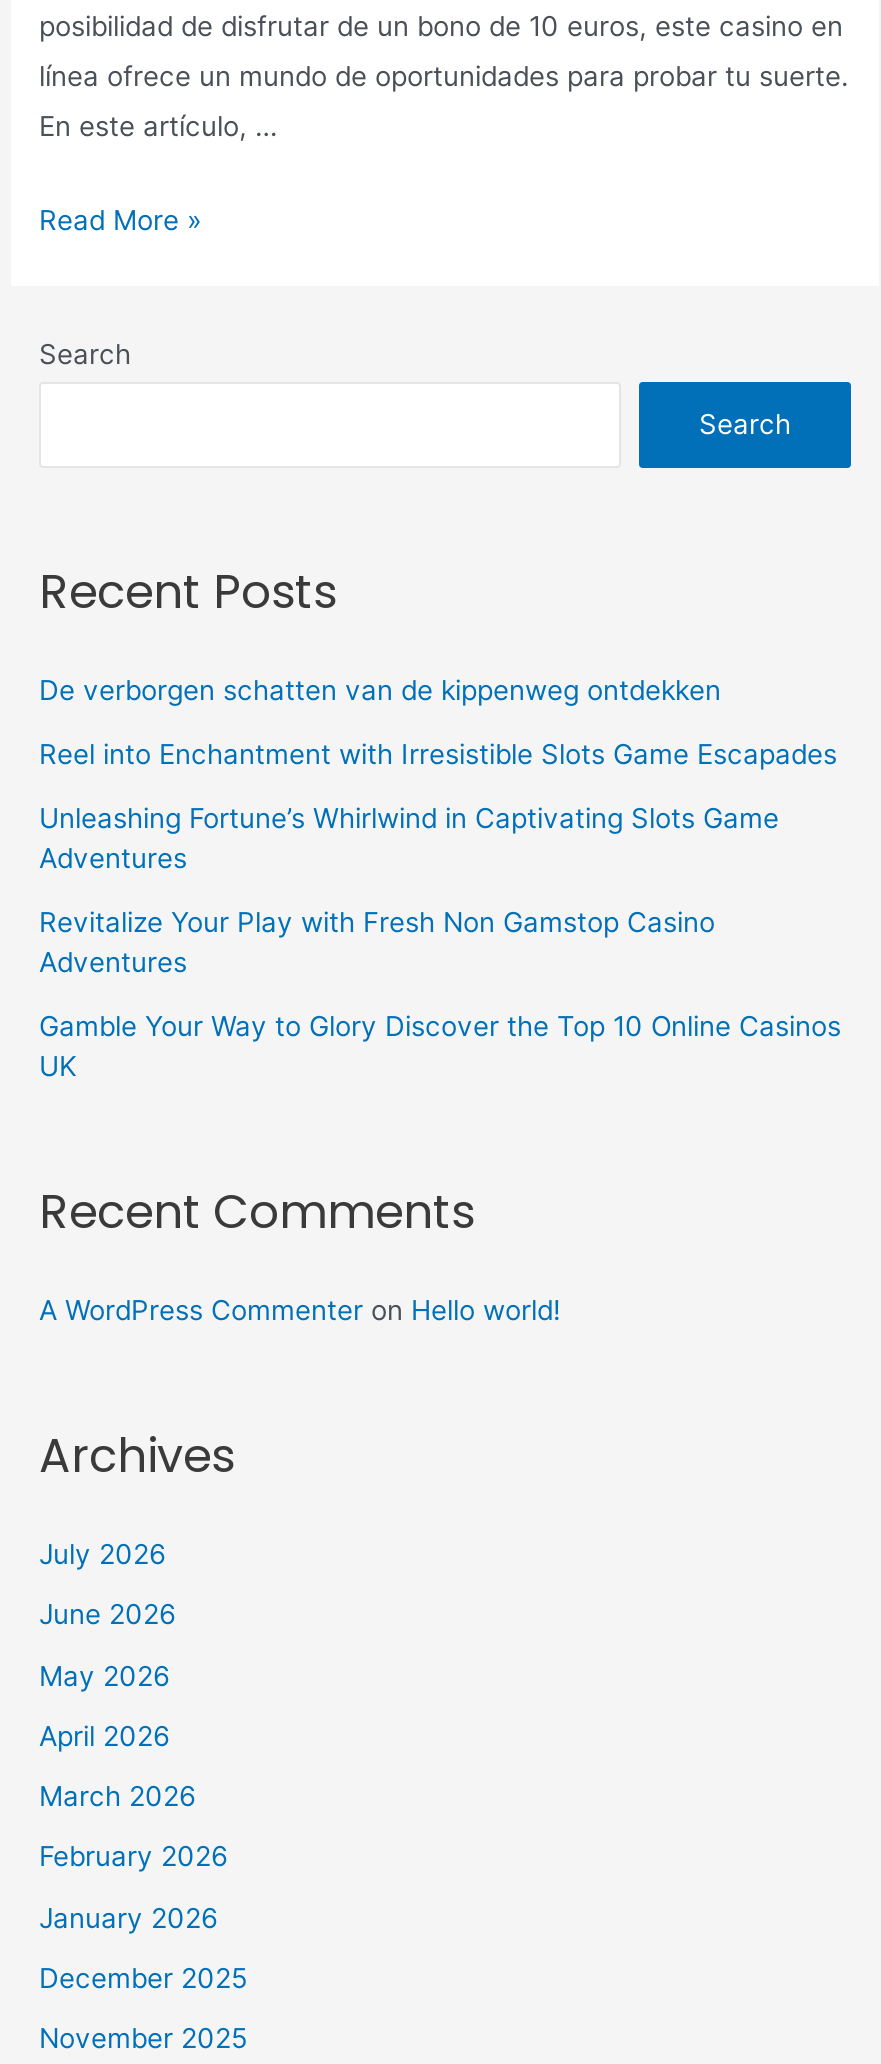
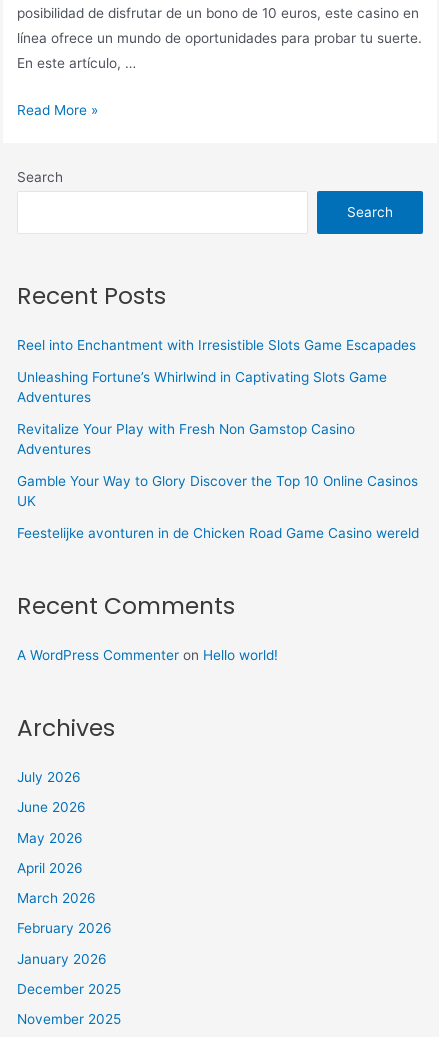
- De verborgen schatten van de kippenweg ontdekken

moved up: Reel into Enchantment with Irresistible Slots Game Escapades | Unleashing Fortune’s Whirlwind in Captivating Slots Game | Adventures | Revitalize Your Play with Fresh Non Gamstop Casino | Adventures | Gamble Your Way to Glory Discover the Top 10 Online Casinos | UK

+ Feestelijke avonturen in de Chicken Road Game Casino wereld
